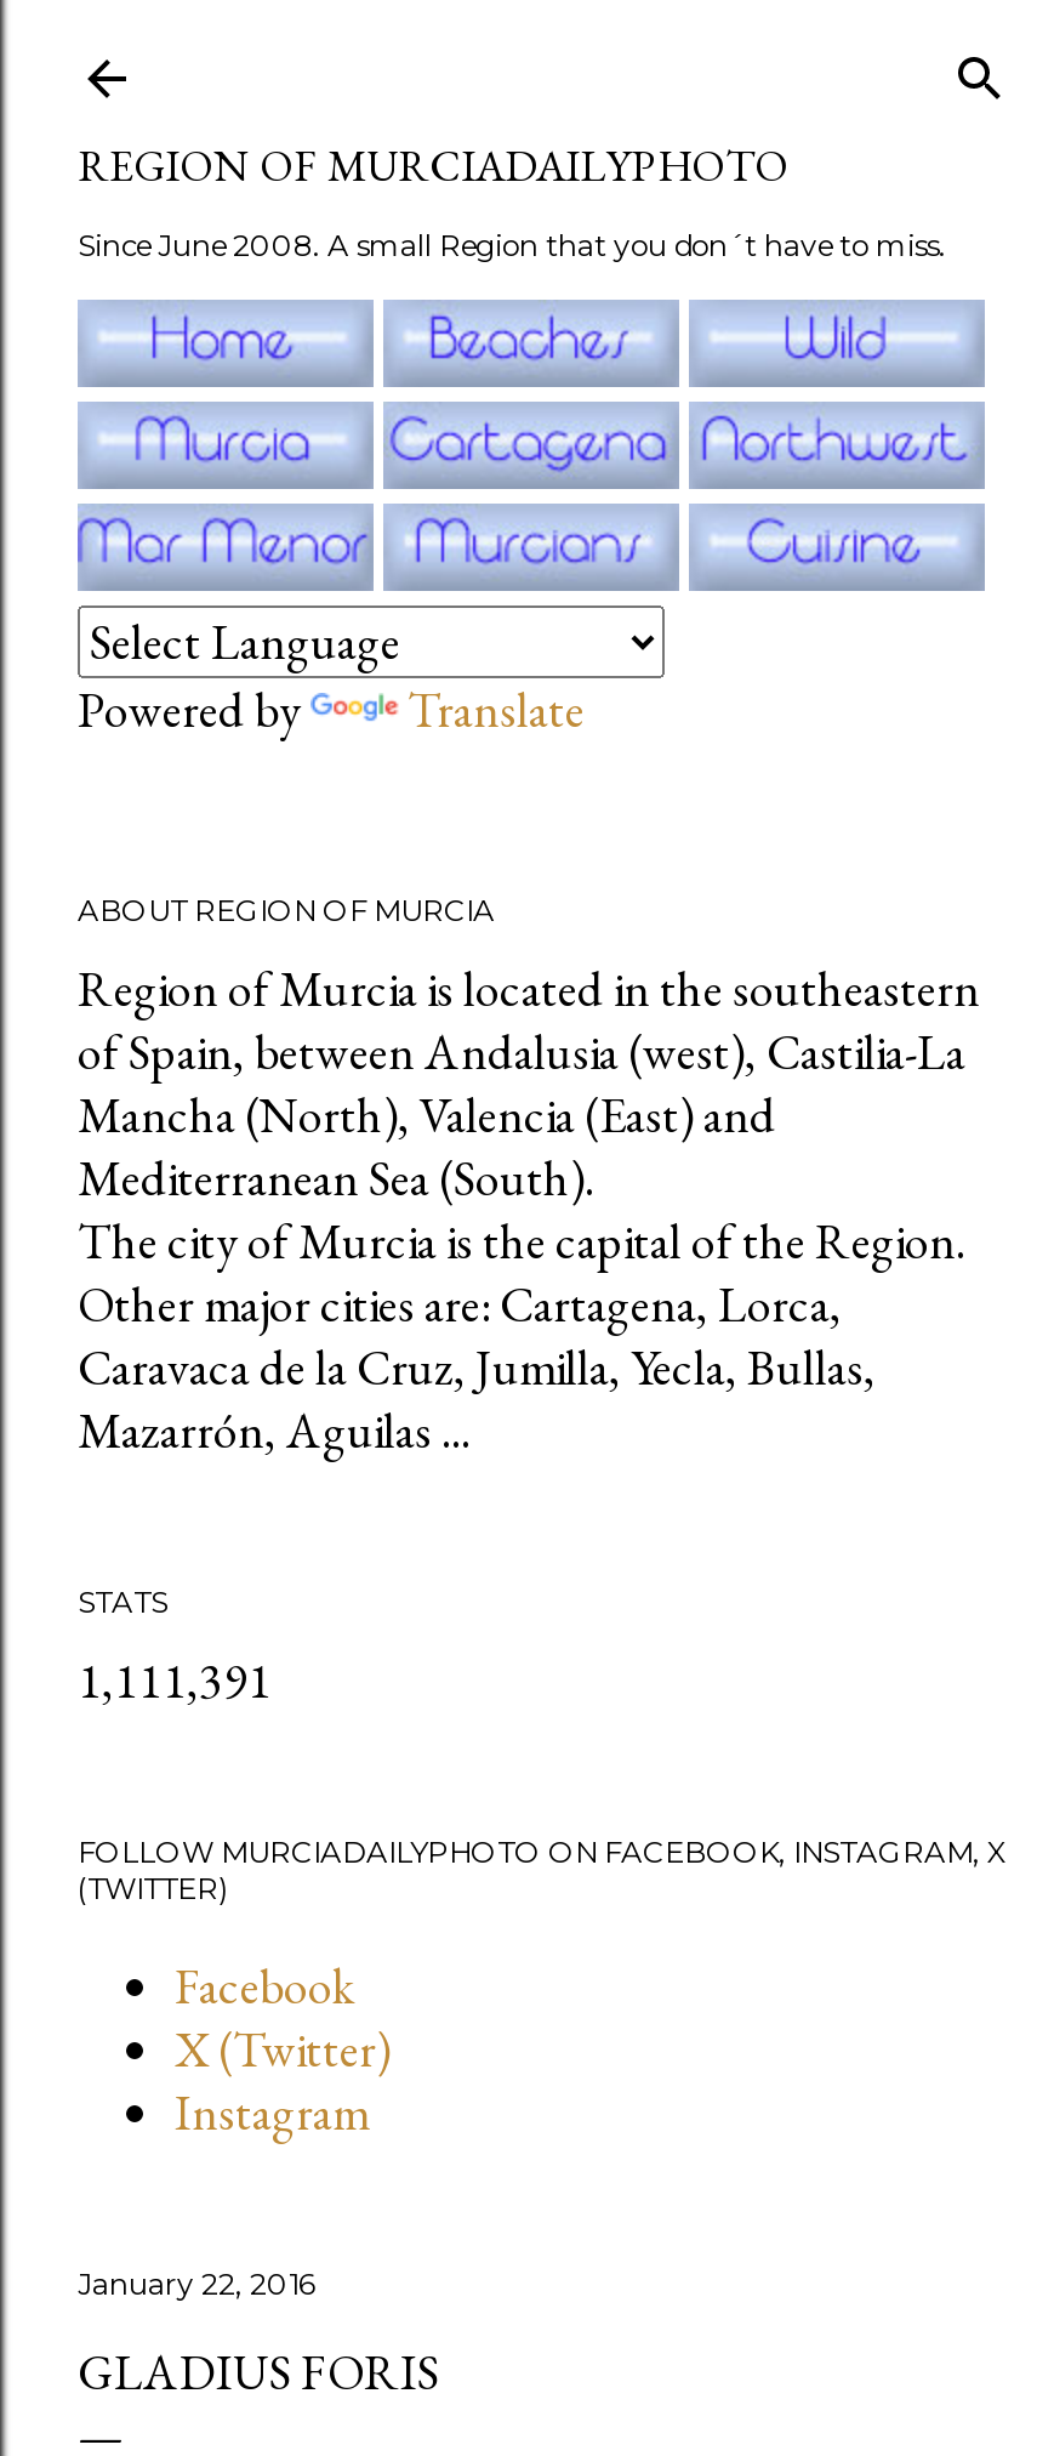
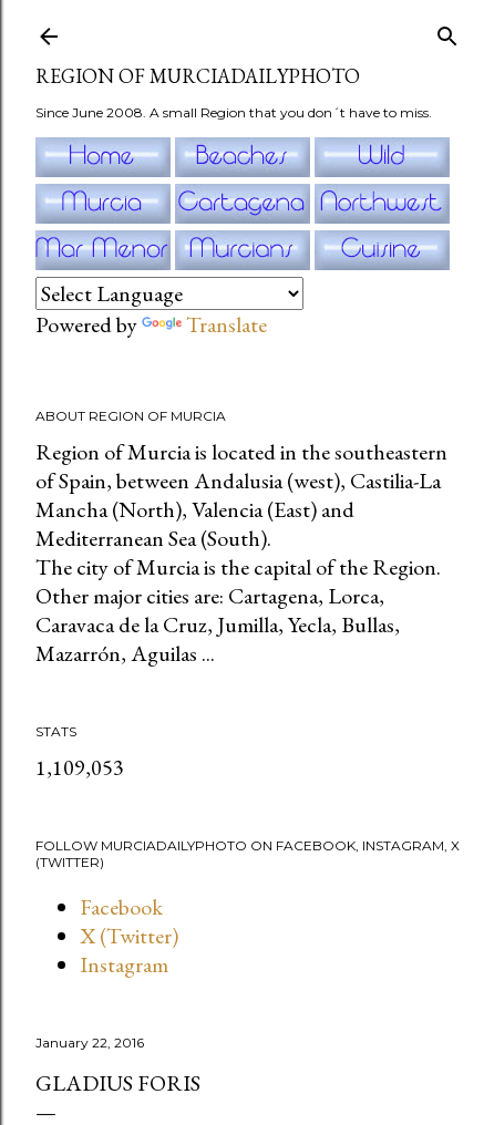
- 1,111,391
+ 1,109,053
